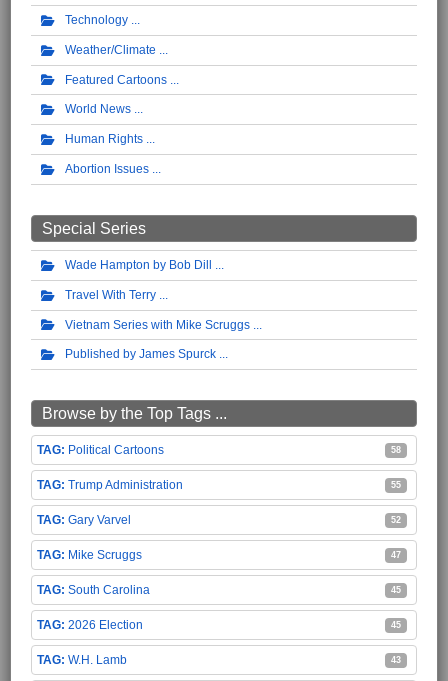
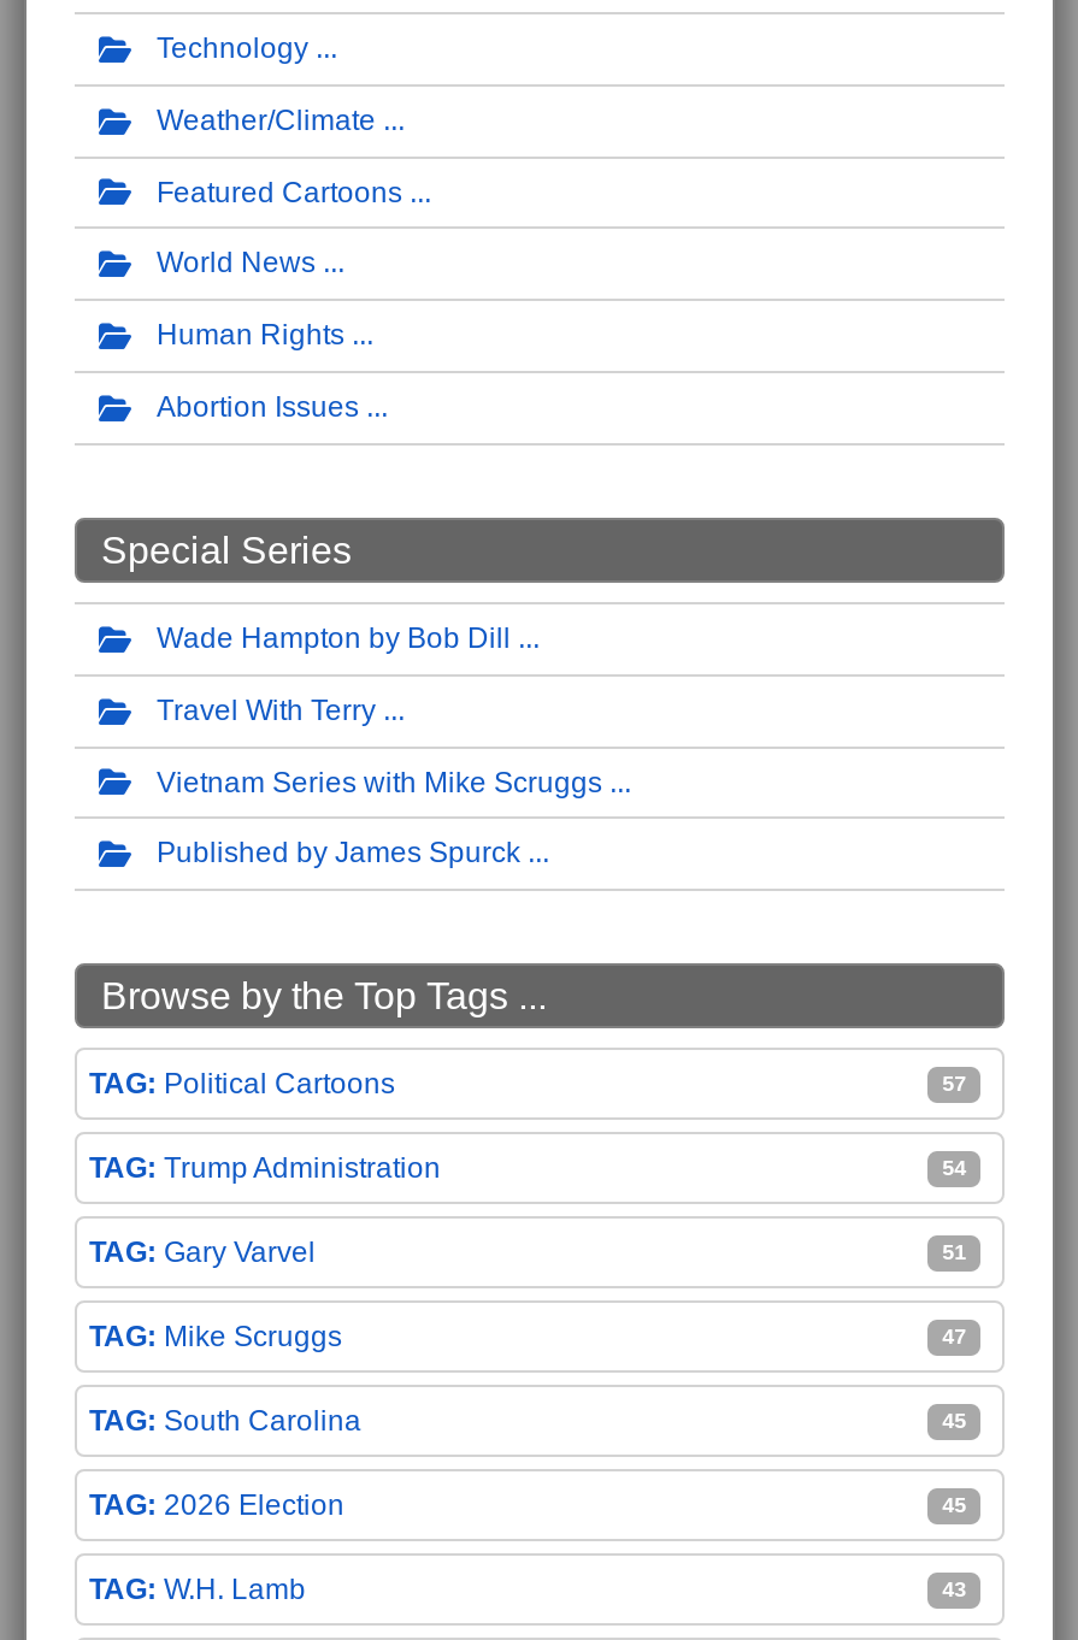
- 58
+ 57

- 55
+ 54

- 52
+ 51
